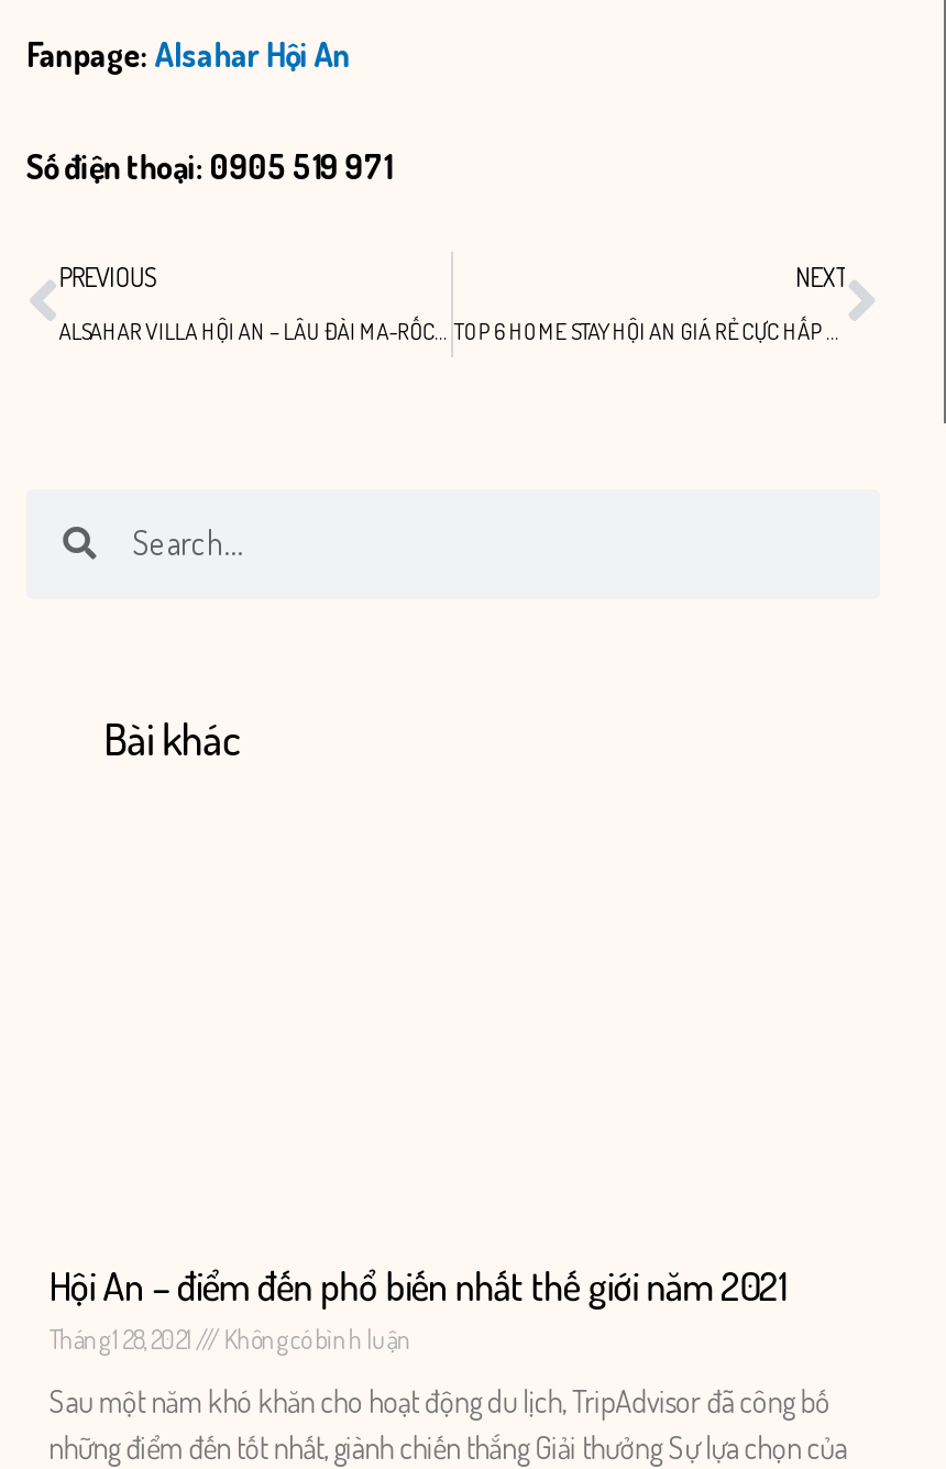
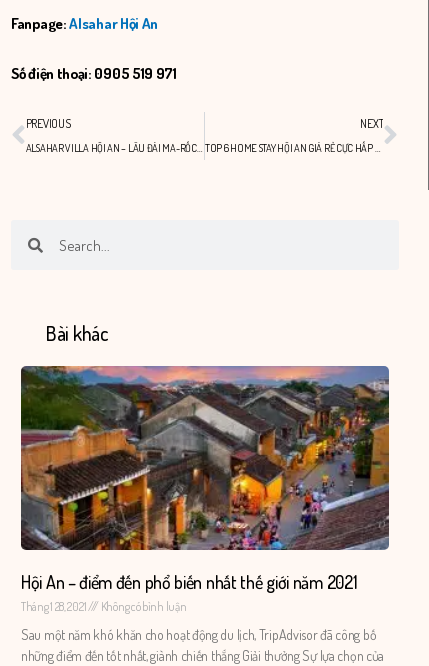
+ [image]
